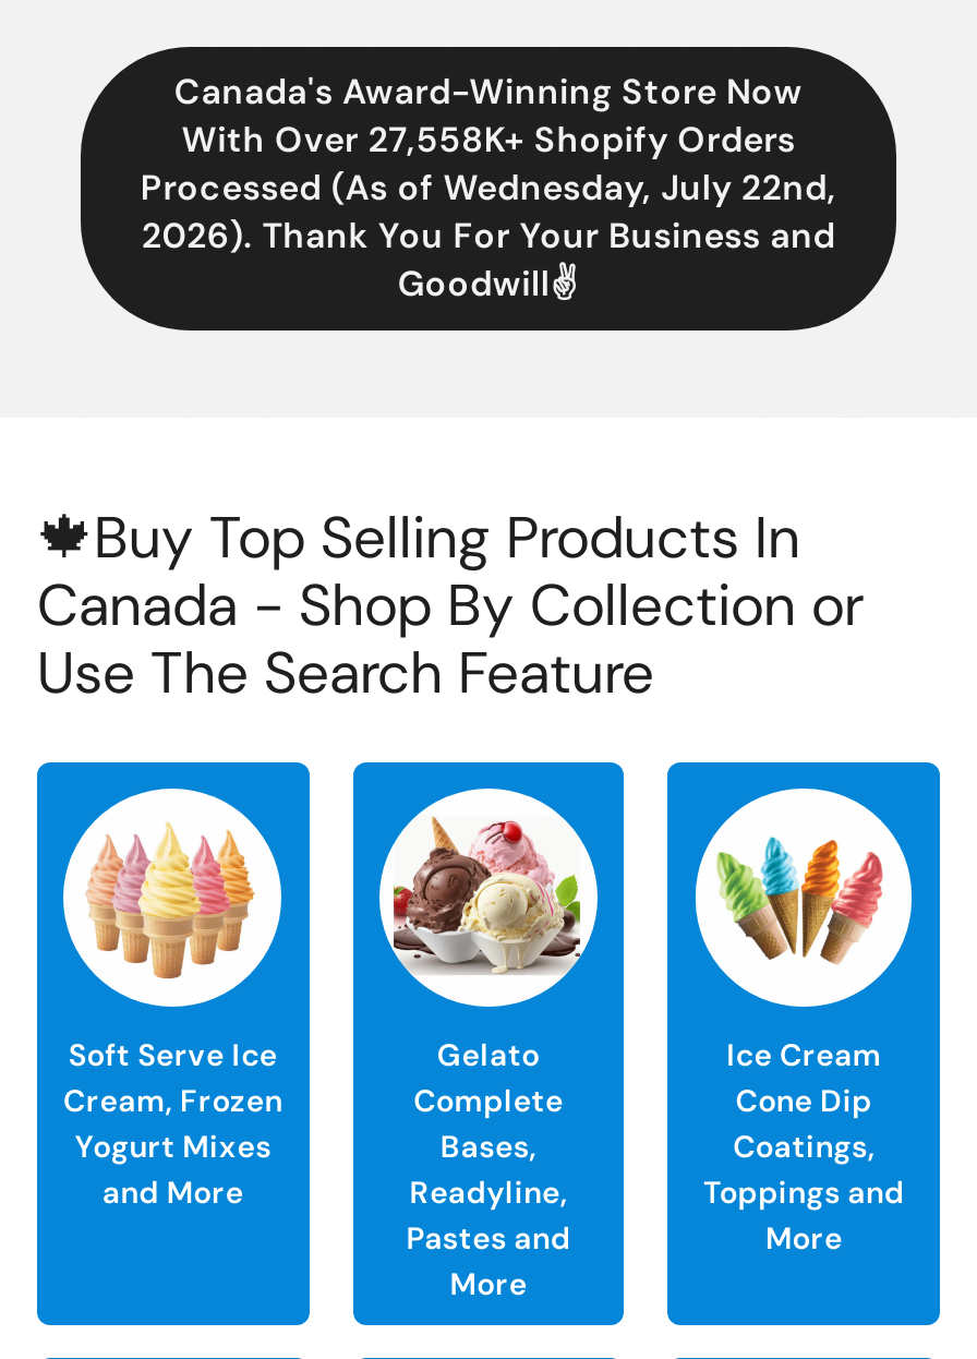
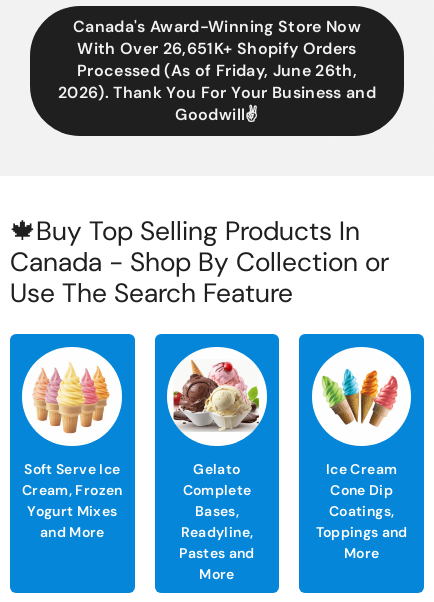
- With Over 27,558K+ Shopify Orders
+ With Over 26,651K+ Shopify Orders

- Processed (As of Wednesday, July 22nd,
+ Processed (As of Friday, June 26th,
